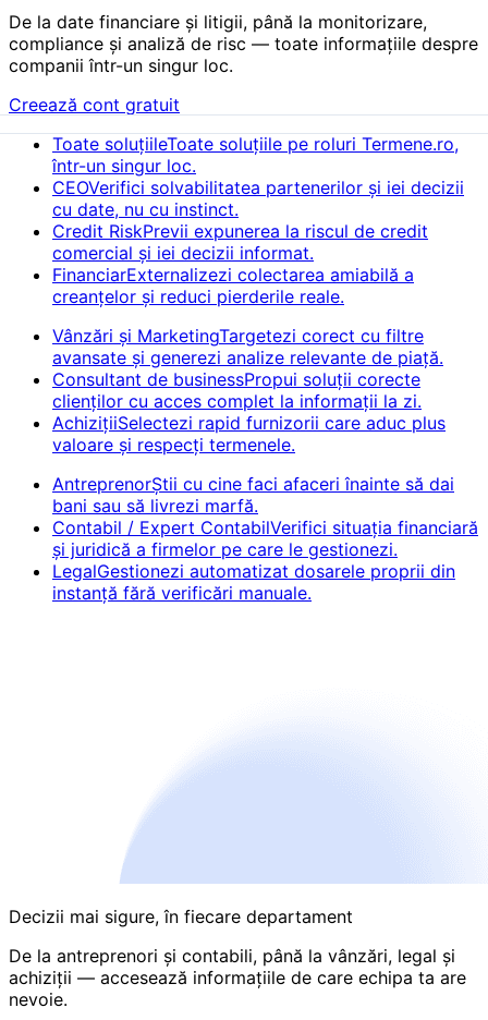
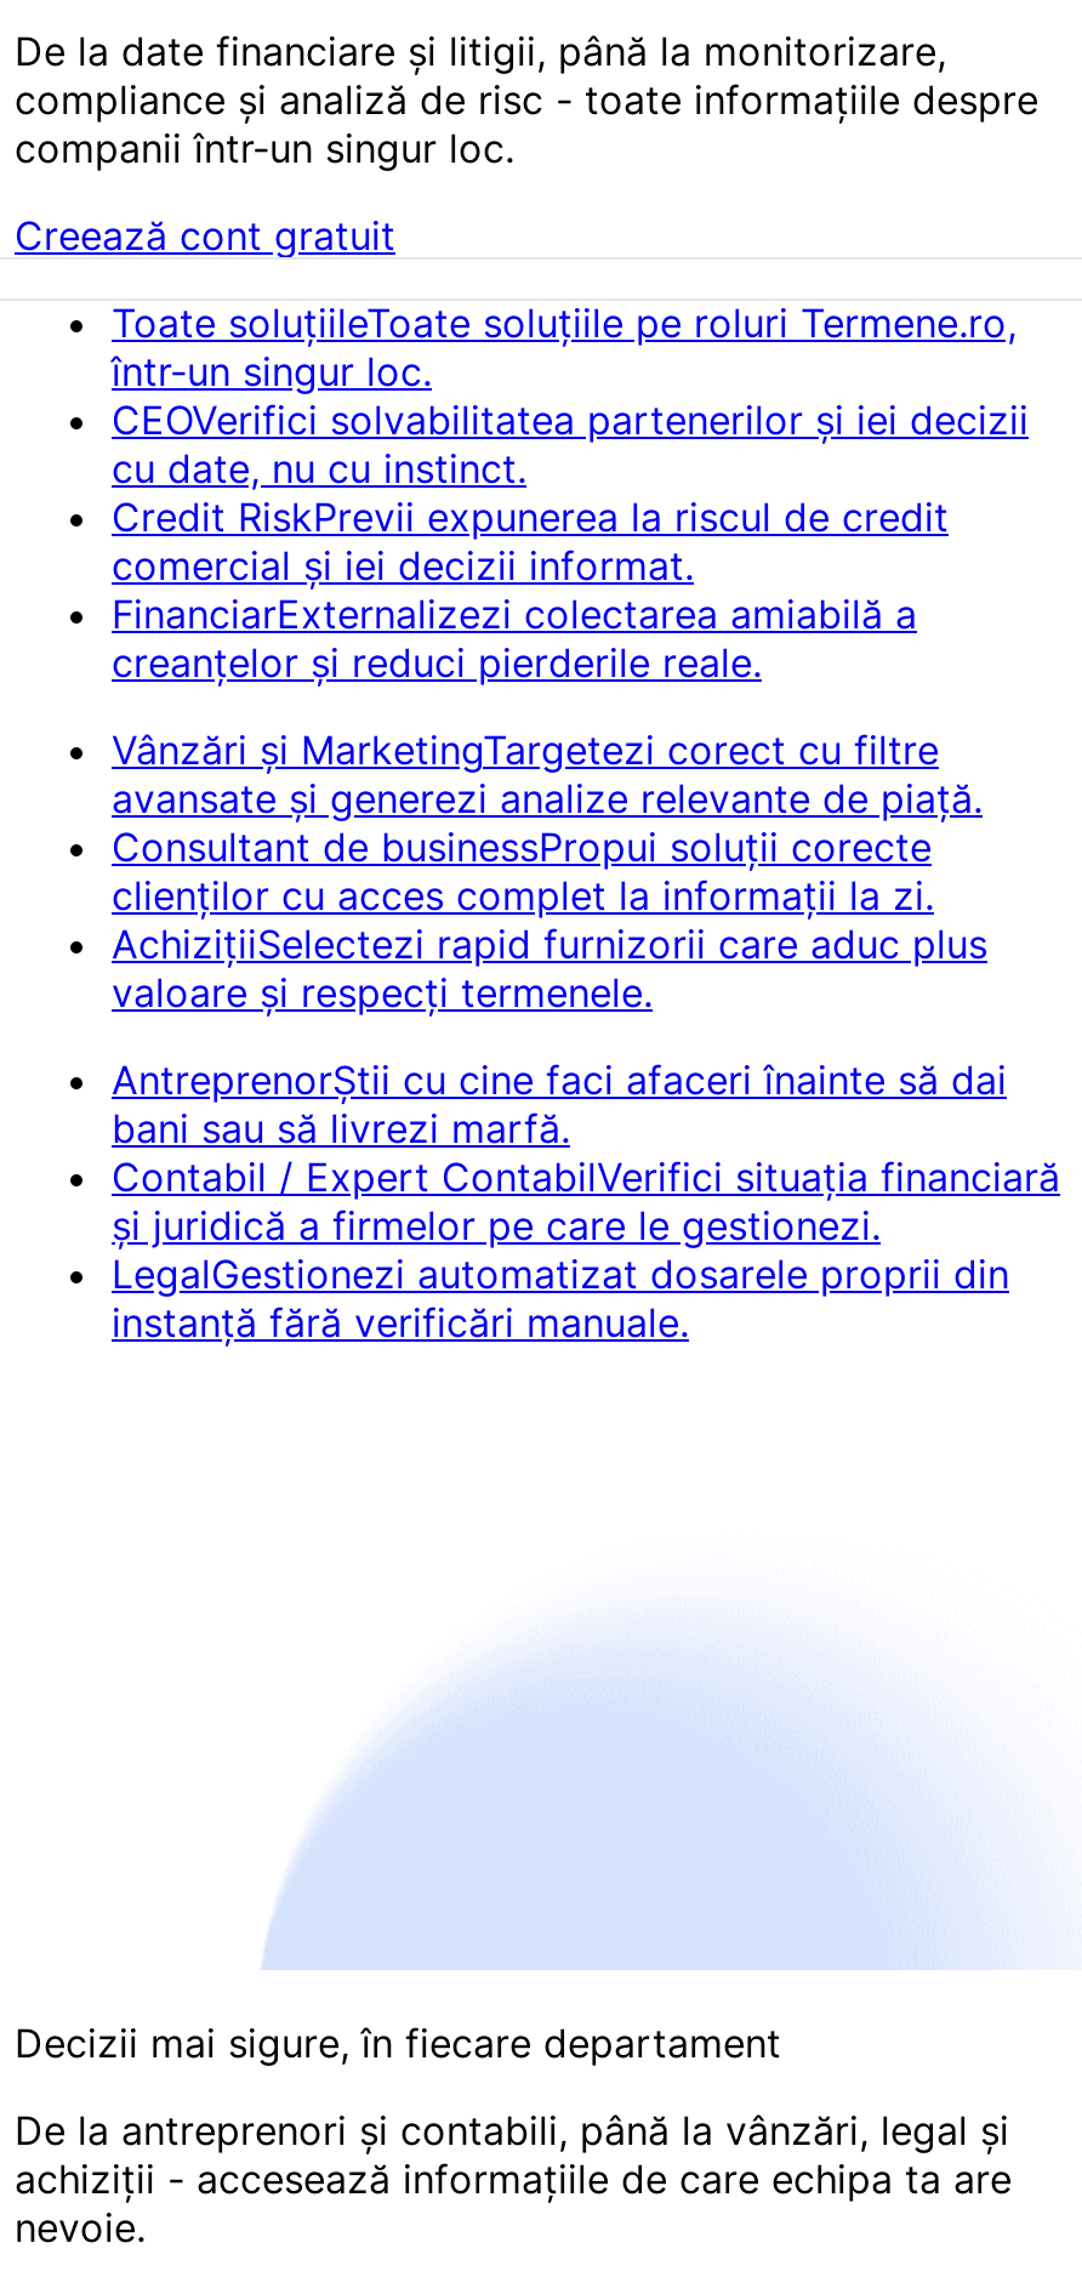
- compliance și analiză de risc — toate informațiile despre
+ compliance și analiză de risc - toate informațiile despre

- achiziții — accesează informațiile de care echipa ta are
+ achiziții - accesează informațiile de care echipa ta are
